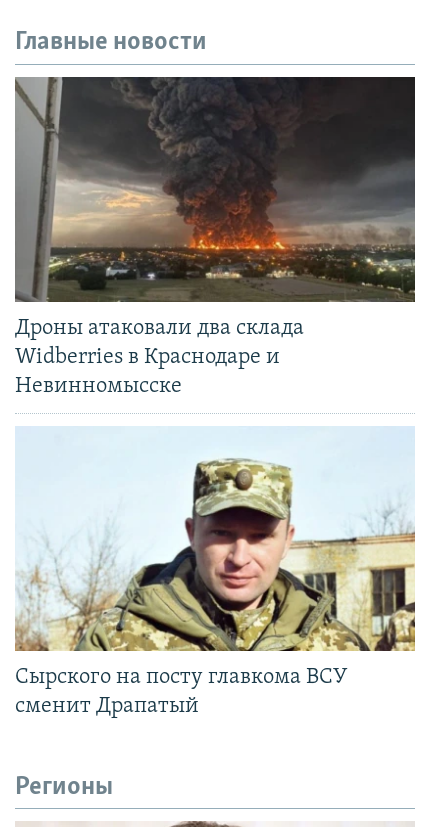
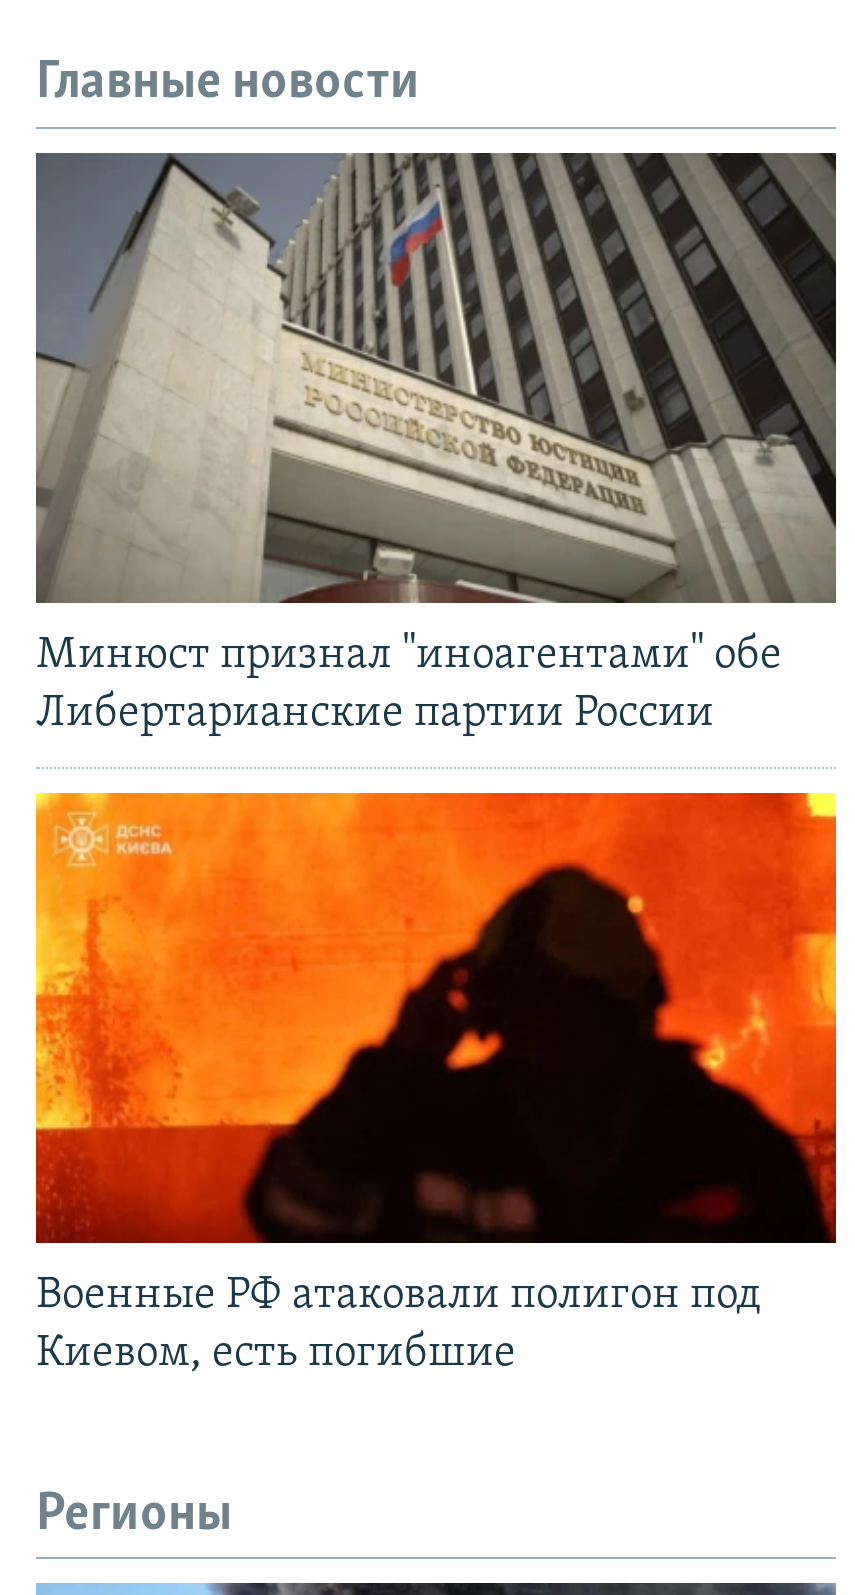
- [image]
- Дроны атаковали два склада
- Widberries в Краснодаре и
- Невинномысске
+ [image]
+ Минюст признал "иноагентами" обе
+ Либертарианские партии России

- [image]
- Сырского на посту главкома ВСУ
- сменит Драпатый
+ [image]
+ Военные РФ атаковали полигон под
+ Киевом, есть погибшие
